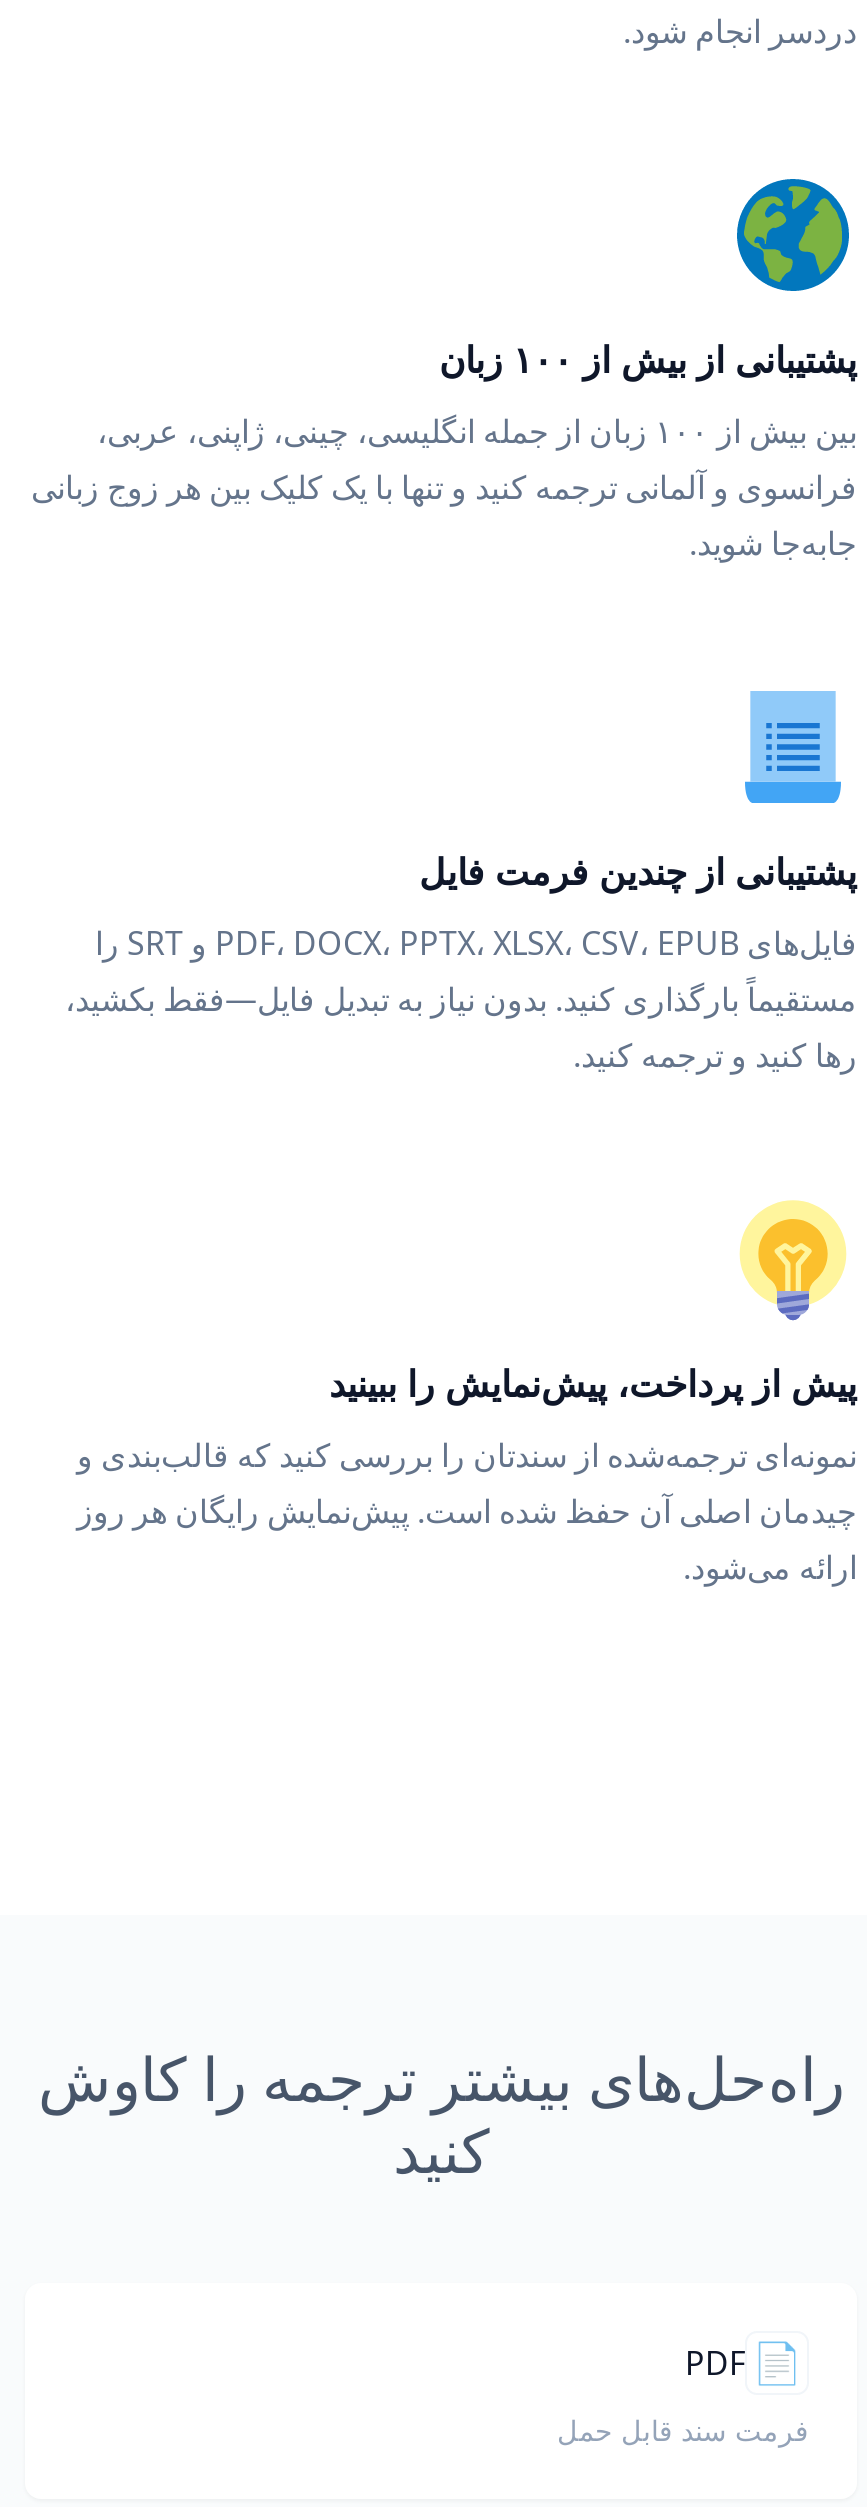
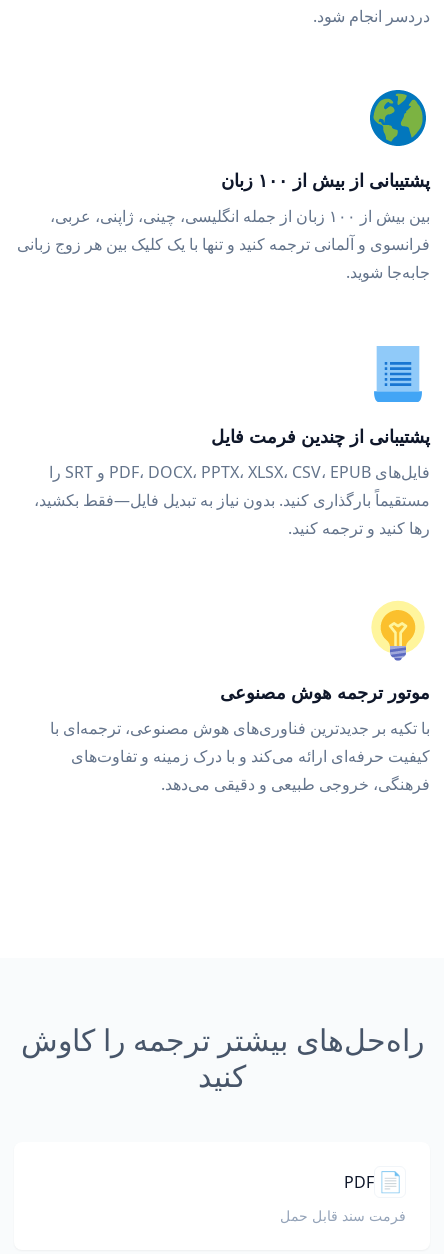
- پیش از پرداخت، پیش‌نمایش را ببینید
+ موتور ترجمه هوش مصنوعی

- نمونه‌ای ترجمه‌شده از سندتان را بررسی کنید که قالب‌بندی و
- چیدمان اصلی آن حفظ شده است. پیش‌نمایش رایگان هر روز
- ارائه می‌شود.
+ با تکیه بر جدیدترین فناوری‌های هوش مصنوعی، ترجمه‌ای با
+ کیفیت حرفه‌ای ارائه می‌کند و با درک زمینه و تفاوت‌های
+ فرهنگی، خروجی طبیعی و دقیقی می‌دهد.
